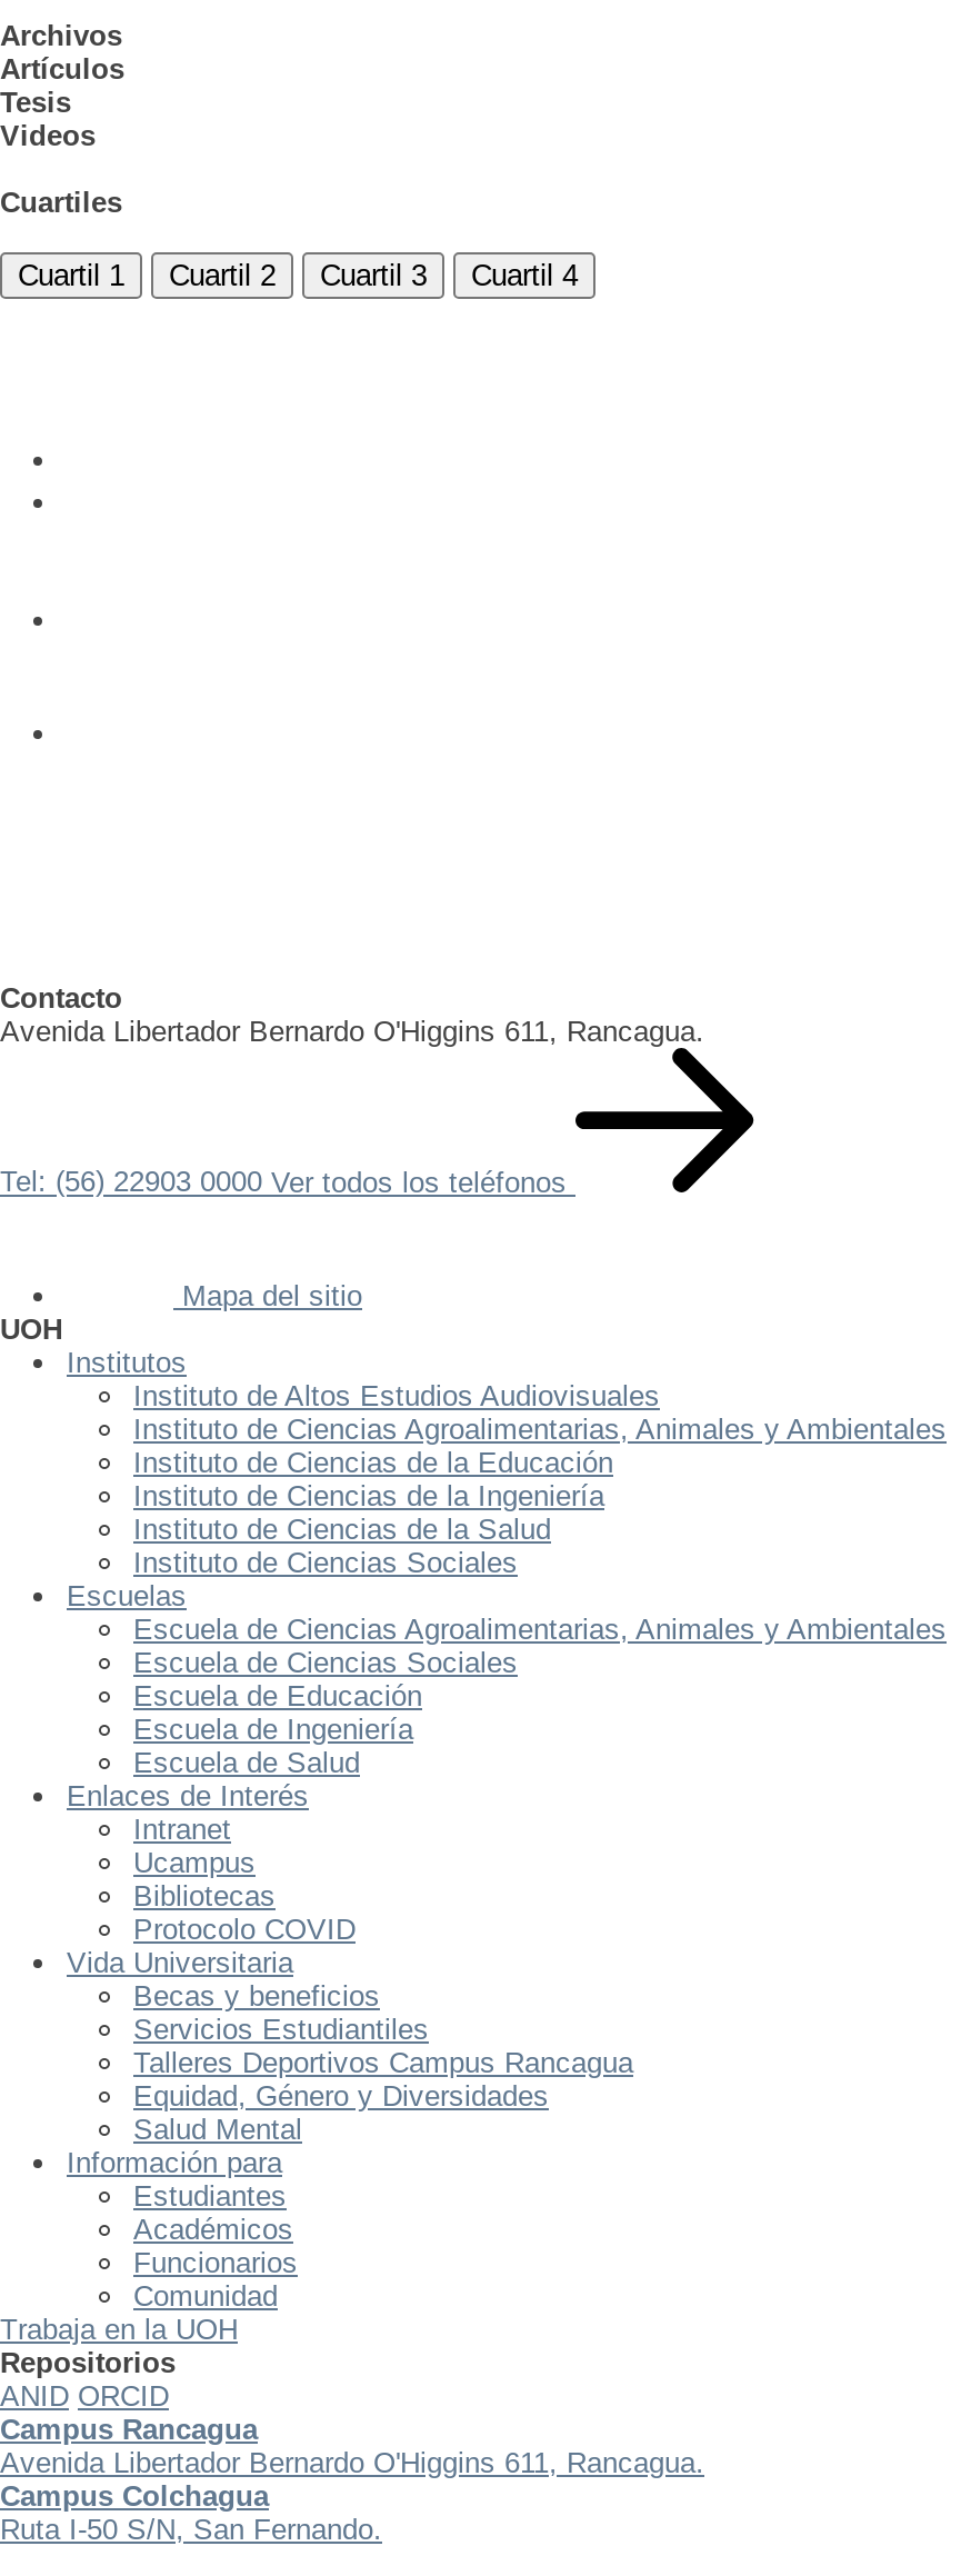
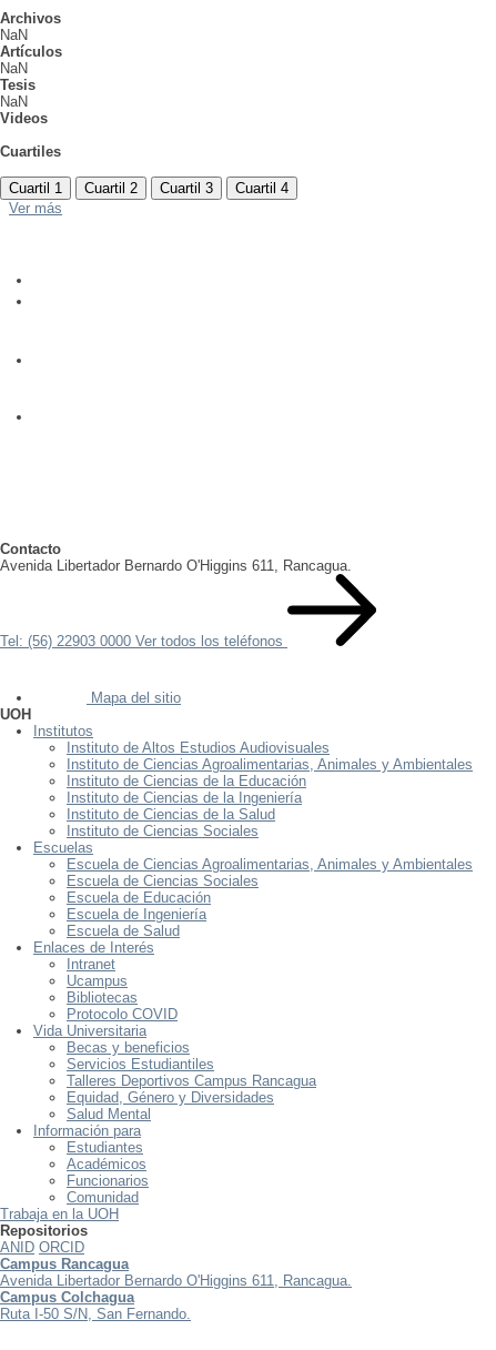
+ NaN

+ NaN

+ NaN

+ Ver más
